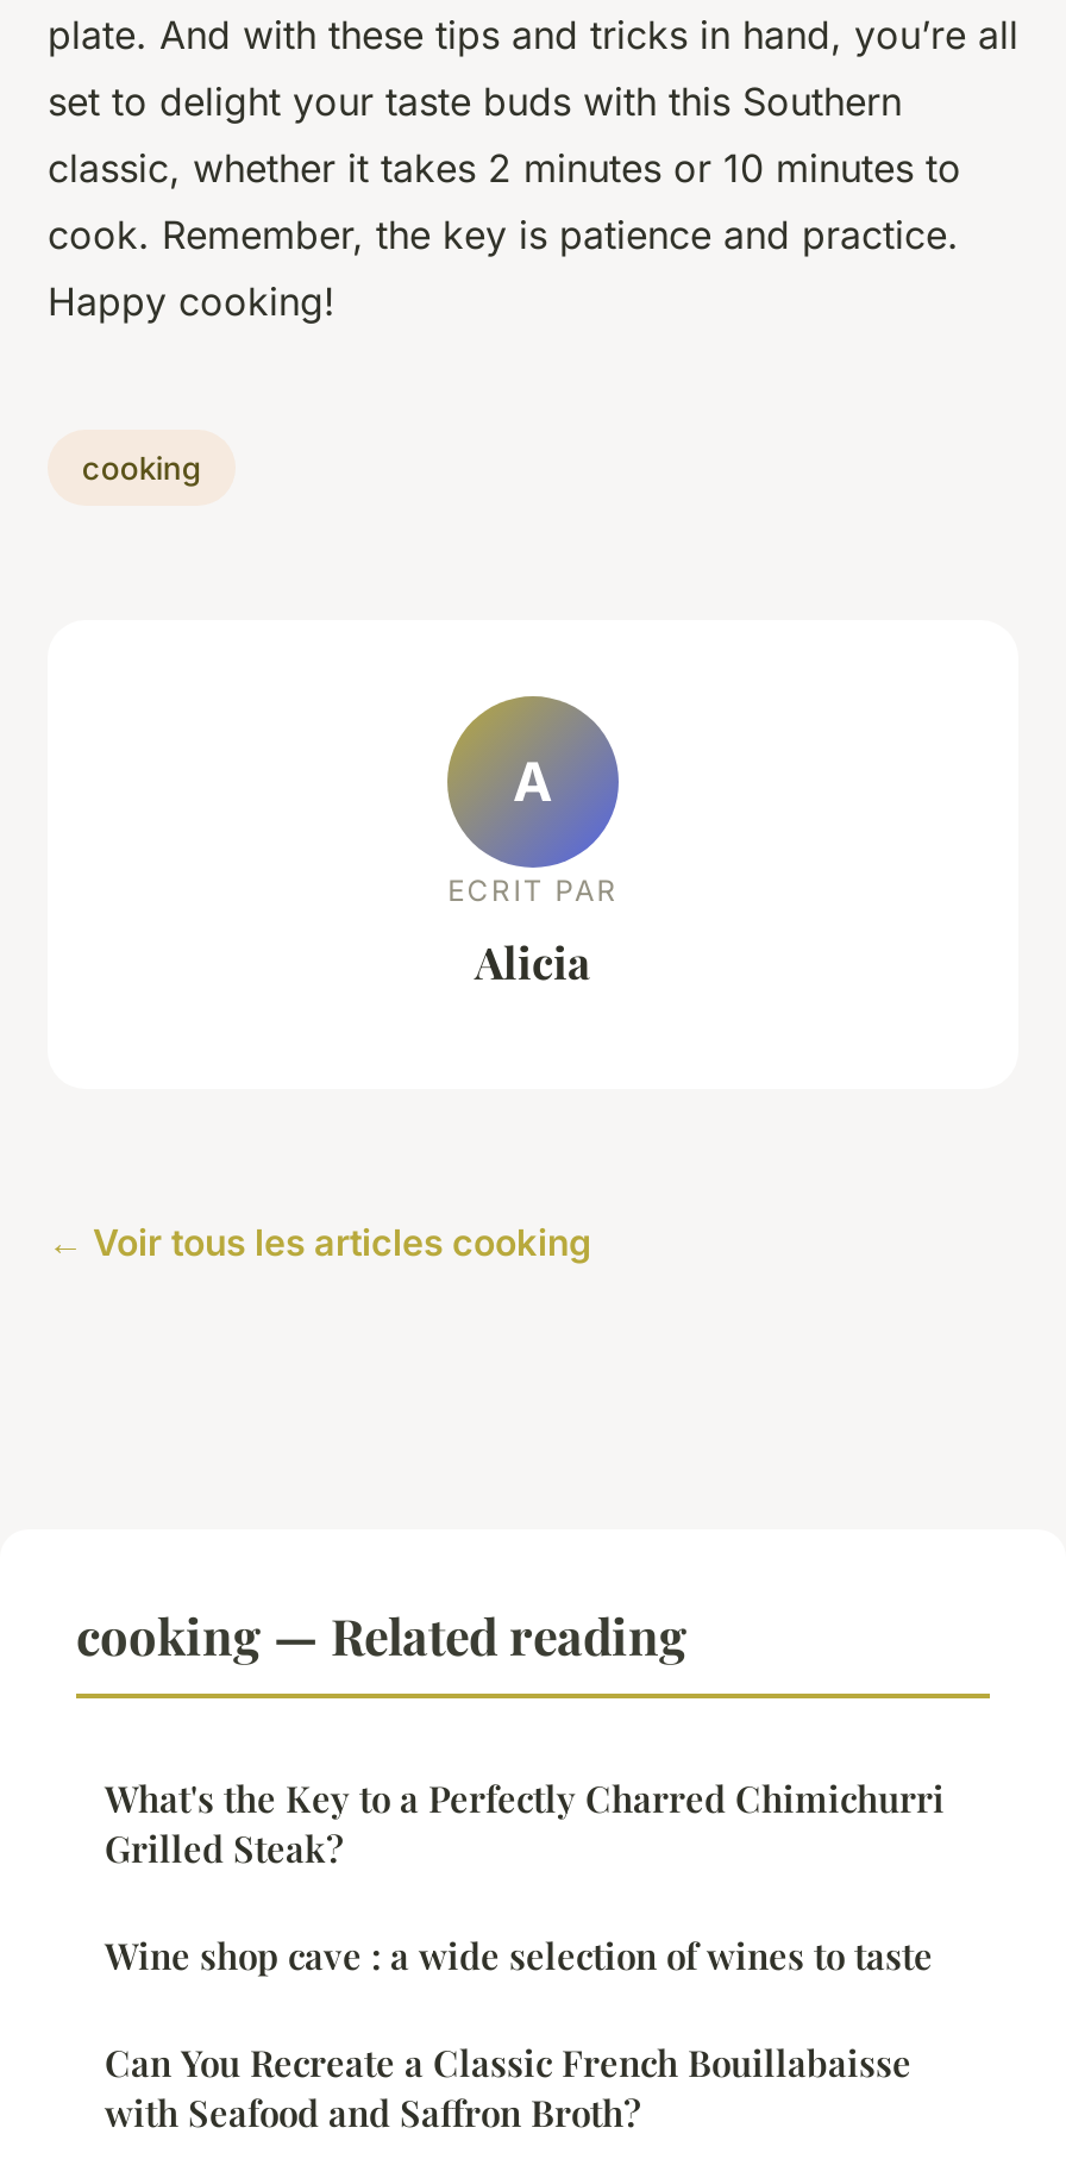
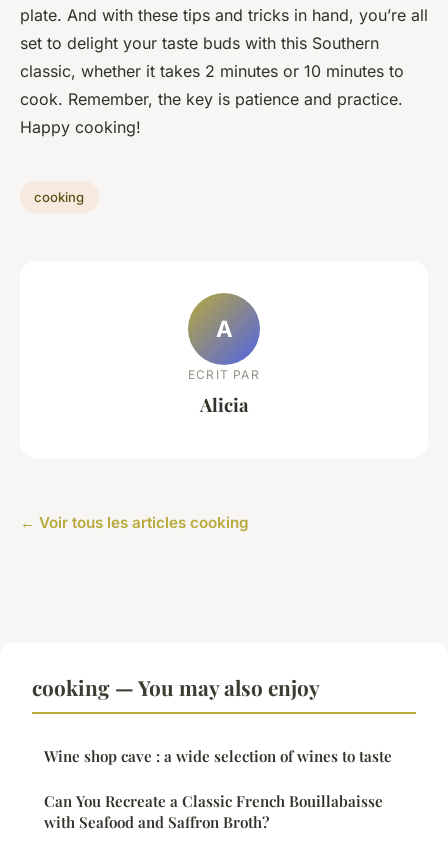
- cooking — Related reading
- What's the Key to a Perfectly Charred Chimichurri
- Grilled Steak?
+ cooking — You may also enjoy
